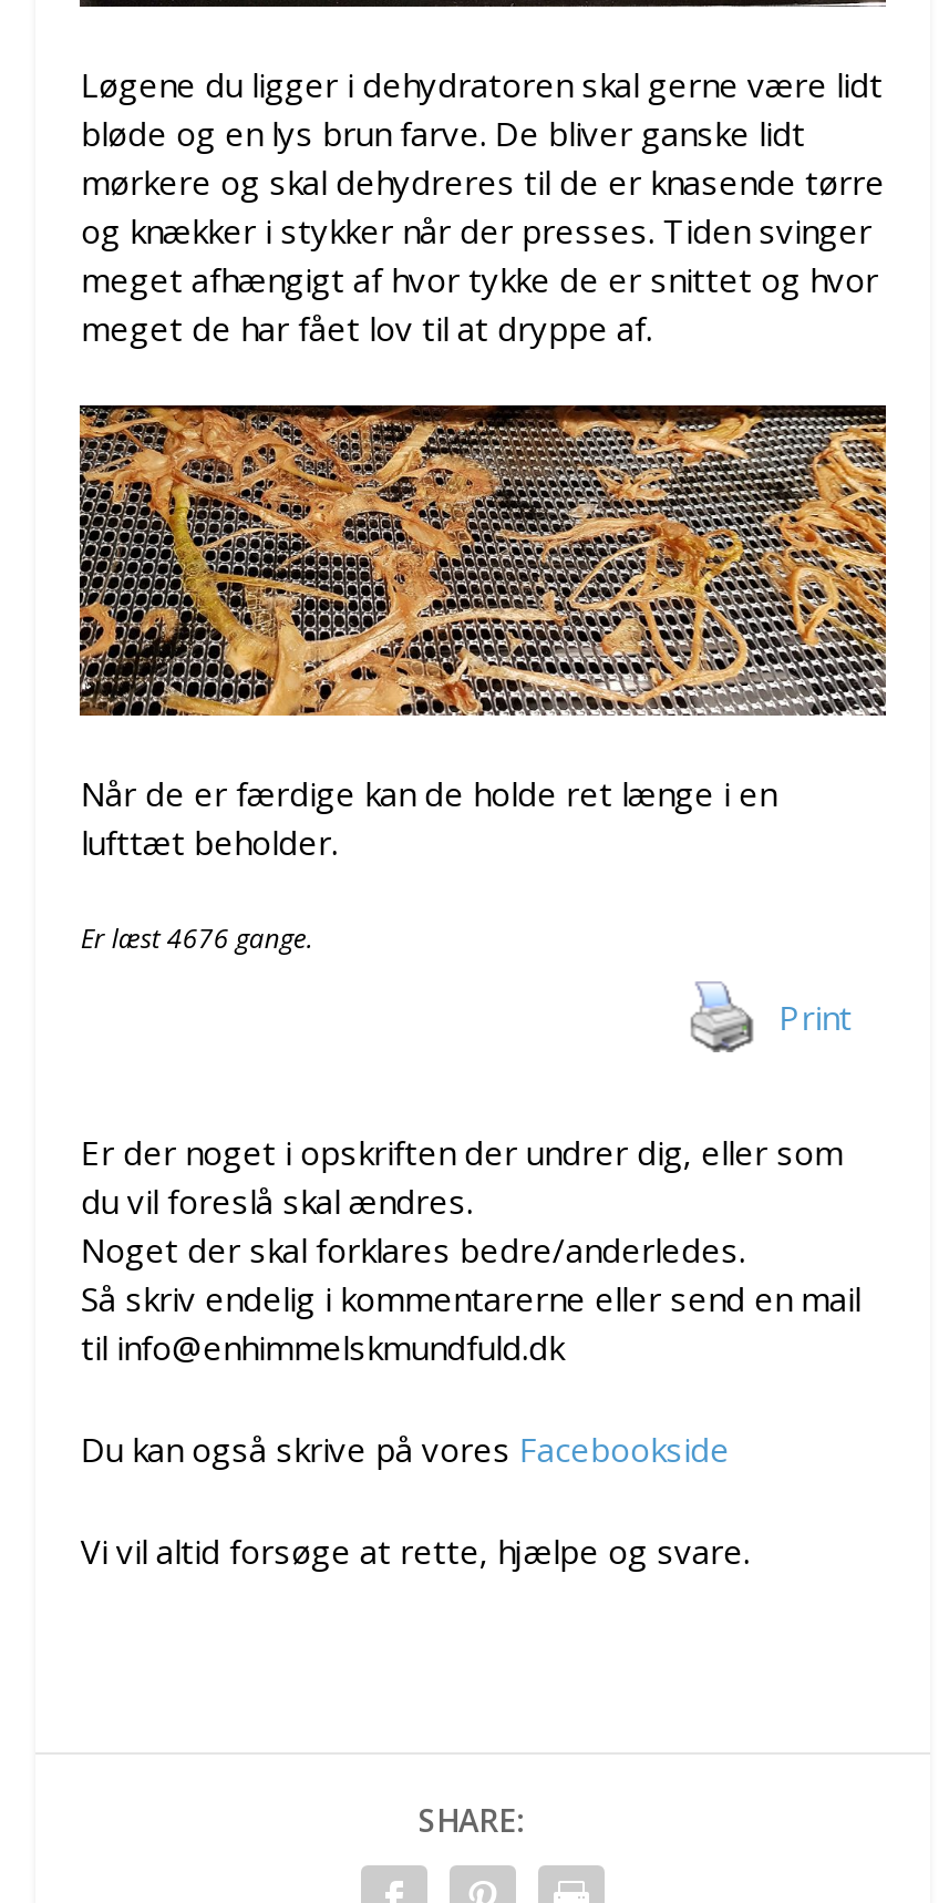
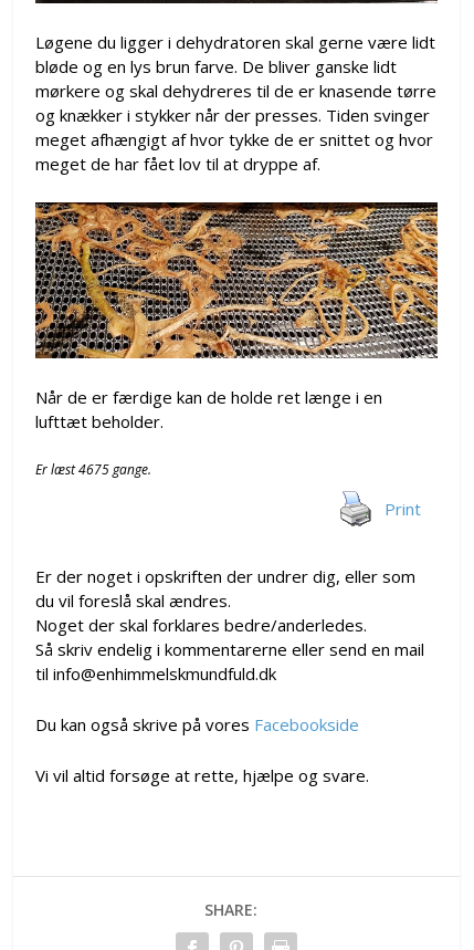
- Er læst 4676 gange.
+ Er læst 4675 gange.
